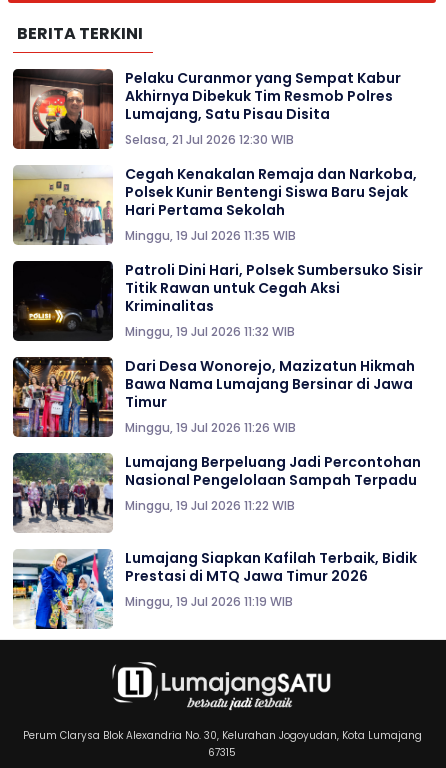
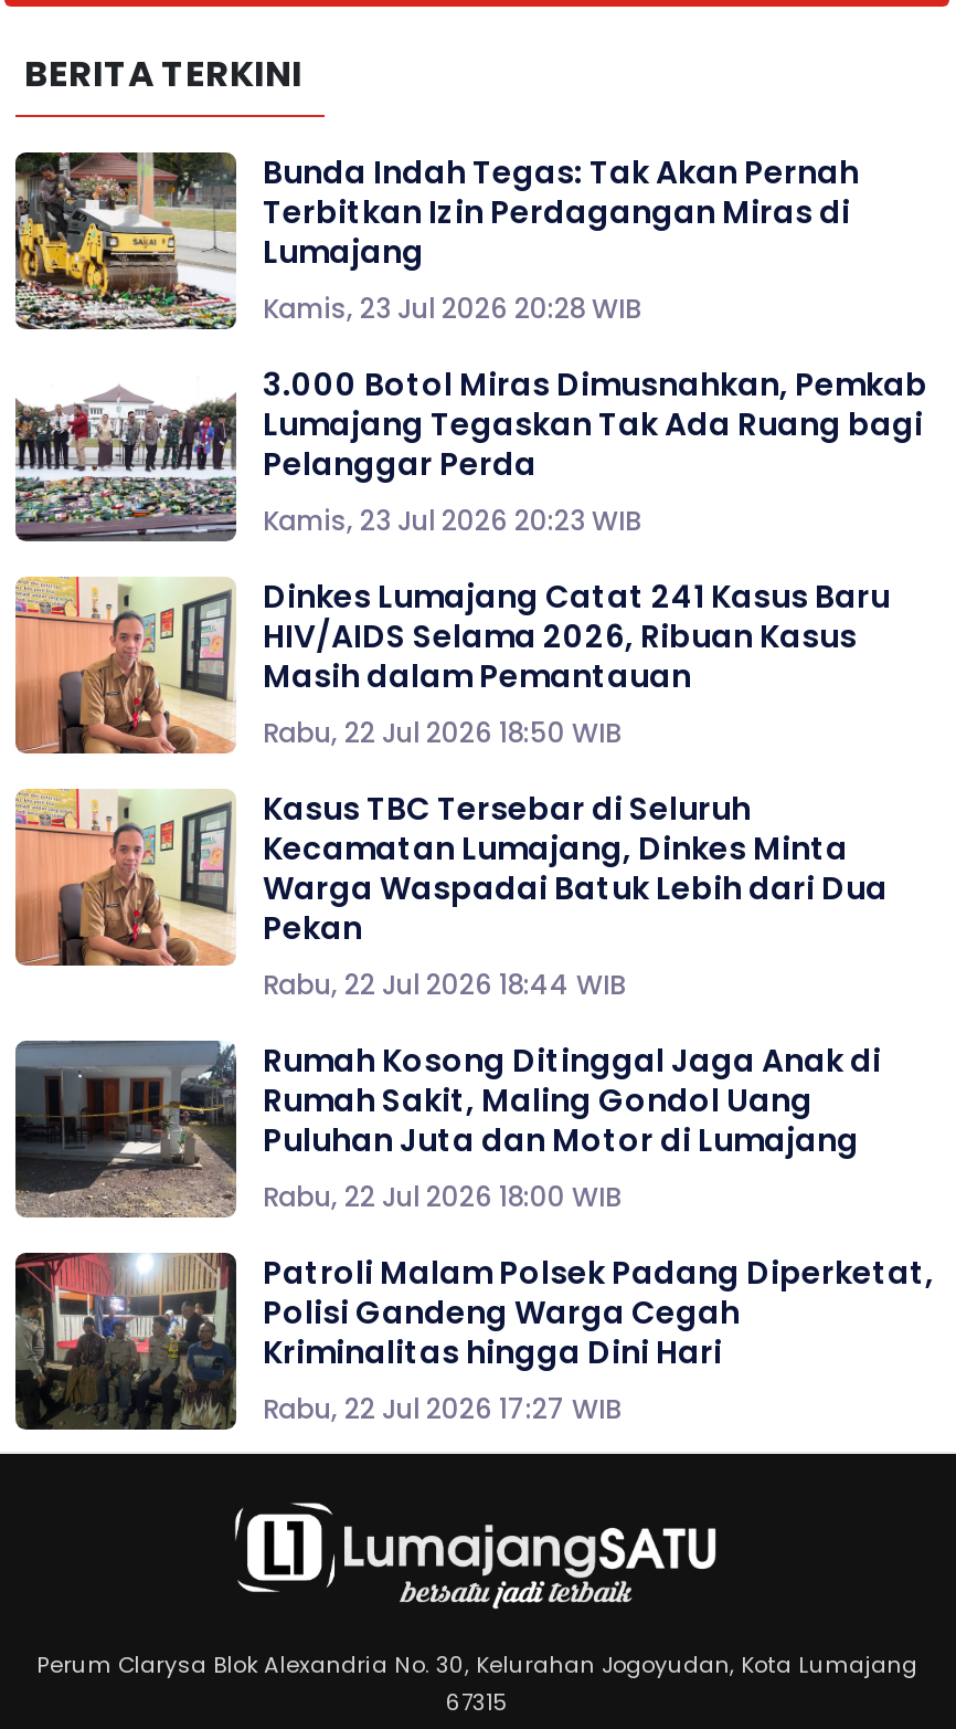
- [image]
- Pelaku Curanmor yang Sempat Kabur
- Akhirnya Dibekuk Tim Resmob Polres
- Lumajang, Satu Pisau Disita
- Selasa, 21 Jul 2026 12:30 WIB
+ [image]
+ Bunda Indah Tegas: Tak Akan Pernah
+ Terbitkan Izin Perdagangan Miras di
+ Lumajang
+ Kamis, 23 Jul 2026 20:28 WIB

- [image]
- Cegah Kenakalan Remaja dan Narkoba,
- Polsek Kunir Bentengi Siswa Baru Sejak
- Hari Pertama Sekolah
- Minggu, 19 Jul 2026 11:35 WIB
+ [image]
+ 3.000 Botol Miras Dimusnahkan, Pemkab
+ Lumajang Tegaskan Tak Ada Ruang bagi
+ Pelanggar Perda
+ Kamis, 23 Jul 2026 20:23 WIB

- [image]
- Patroli Dini Hari, Polsek Sumbersuko Sisir
- Titik Rawan untuk Cegah Aksi
- Kriminalitas
- Minggu, 19 Jul 2026 11:32 WIB
+ [image]
+ Dinkes Lumajang Catat 241 Kasus Baru
+ HIV/AIDS Selama 2026, Ribuan Kasus
+ Masih dalam Pemantauan
+ Rabu, 22 Jul 2026 18:50 WIB

- [image]
- Dari Desa Wonorejo, Mazizatun Hikmah
- Bawa Nama Lumajang Bersinar di Jawa
- Timur
- Minggu, 19 Jul 2026 11:26 WIB
+ [image]
+ Kasus TBC Tersebar di Seluruh
+ Kecamatan Lumajang, Dinkes Minta
+ Warga Waspadai Batuk Lebih dari Dua
+ Pekan
+ Rabu, 22 Jul 2026 18:44 WIB

- [image]
- Lumajang Berpeluang Jadi Percontohan
- Nasional Pengelolaan Sampah Terpadu
- Minggu, 19 Jul 2026 11:22 WIB
+ [image]
+ Rumah Kosong Ditinggal Jaga Anak di
+ Rumah Sakit, Maling Gondol Uang
+ Puluhan Juta dan Motor di Lumajang
+ Rabu, 22 Jul 2026 18:00 WIB

- [image]
- Lumajang Siapkan Kafilah Terbaik, Bidik
- Prestasi di MTQ Jawa Timur 2026
- Minggu, 19 Jul 2026 11:19 WIB
+ [image]
+ Patroli Malam Polsek Padang Diperketat,
+ Polisi Gandeng Warga Cegah
+ Kriminalitas hingga Dini Hari
+ Rabu, 22 Jul 2026 17:27 WIB
